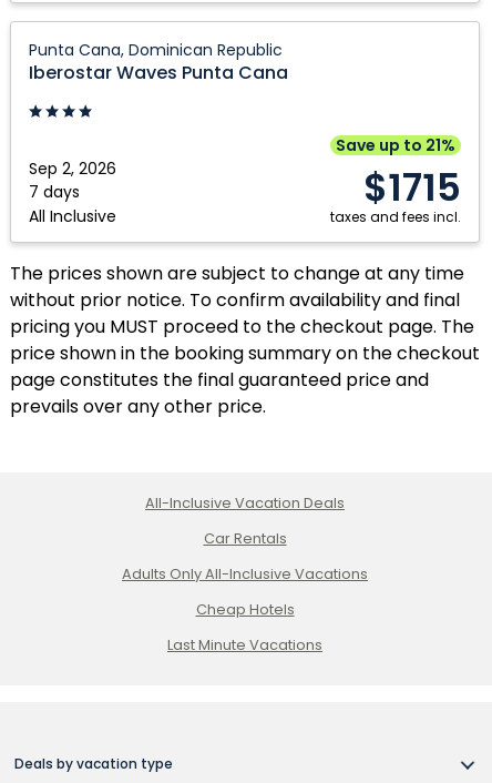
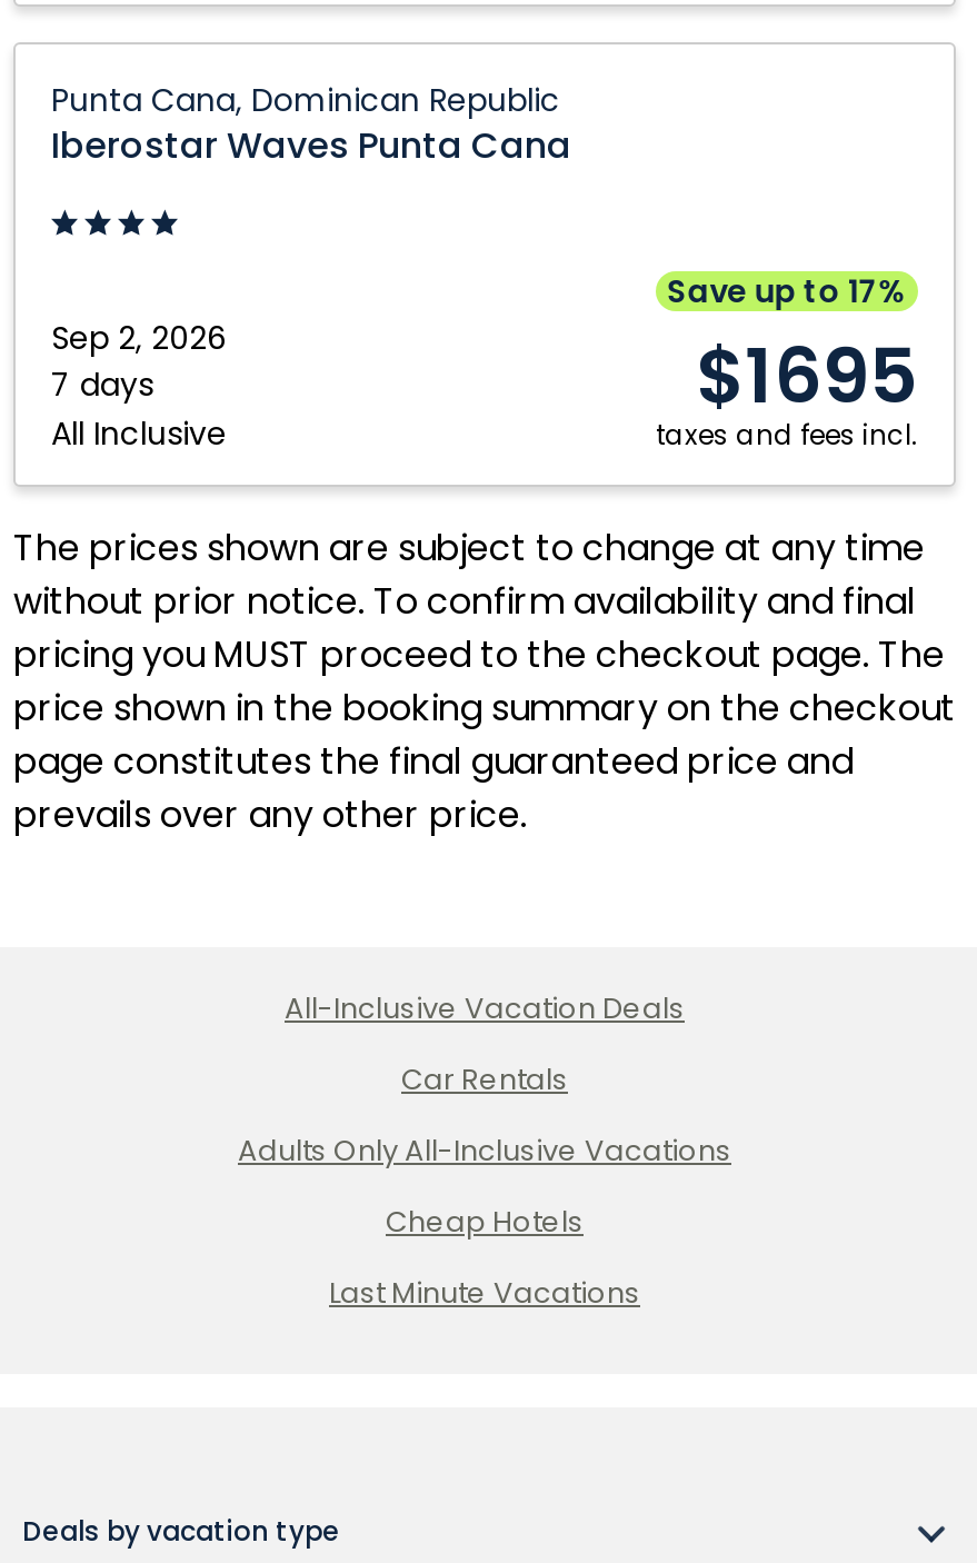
- Save up to 21%
+ Save up to 17%

- $1715
+ $1695
